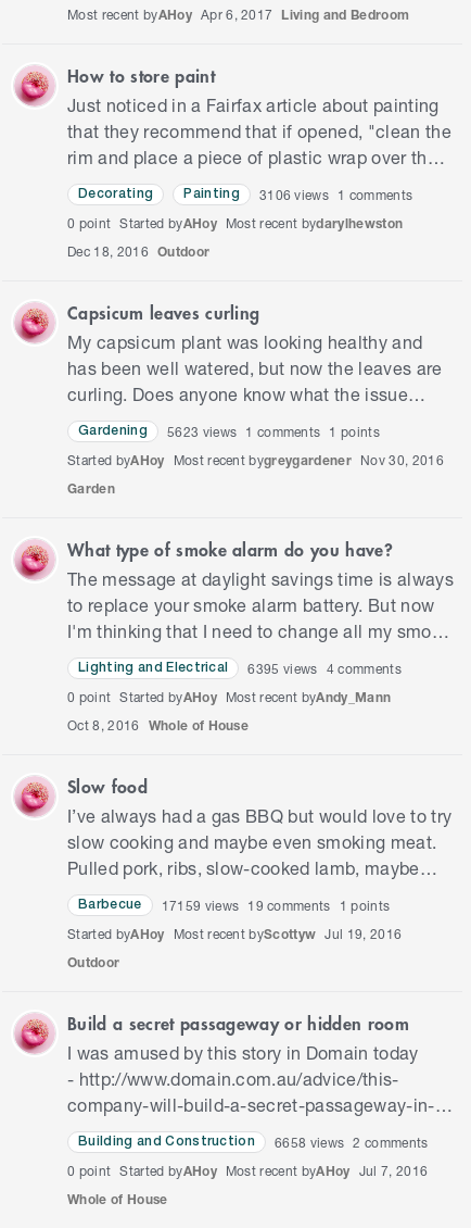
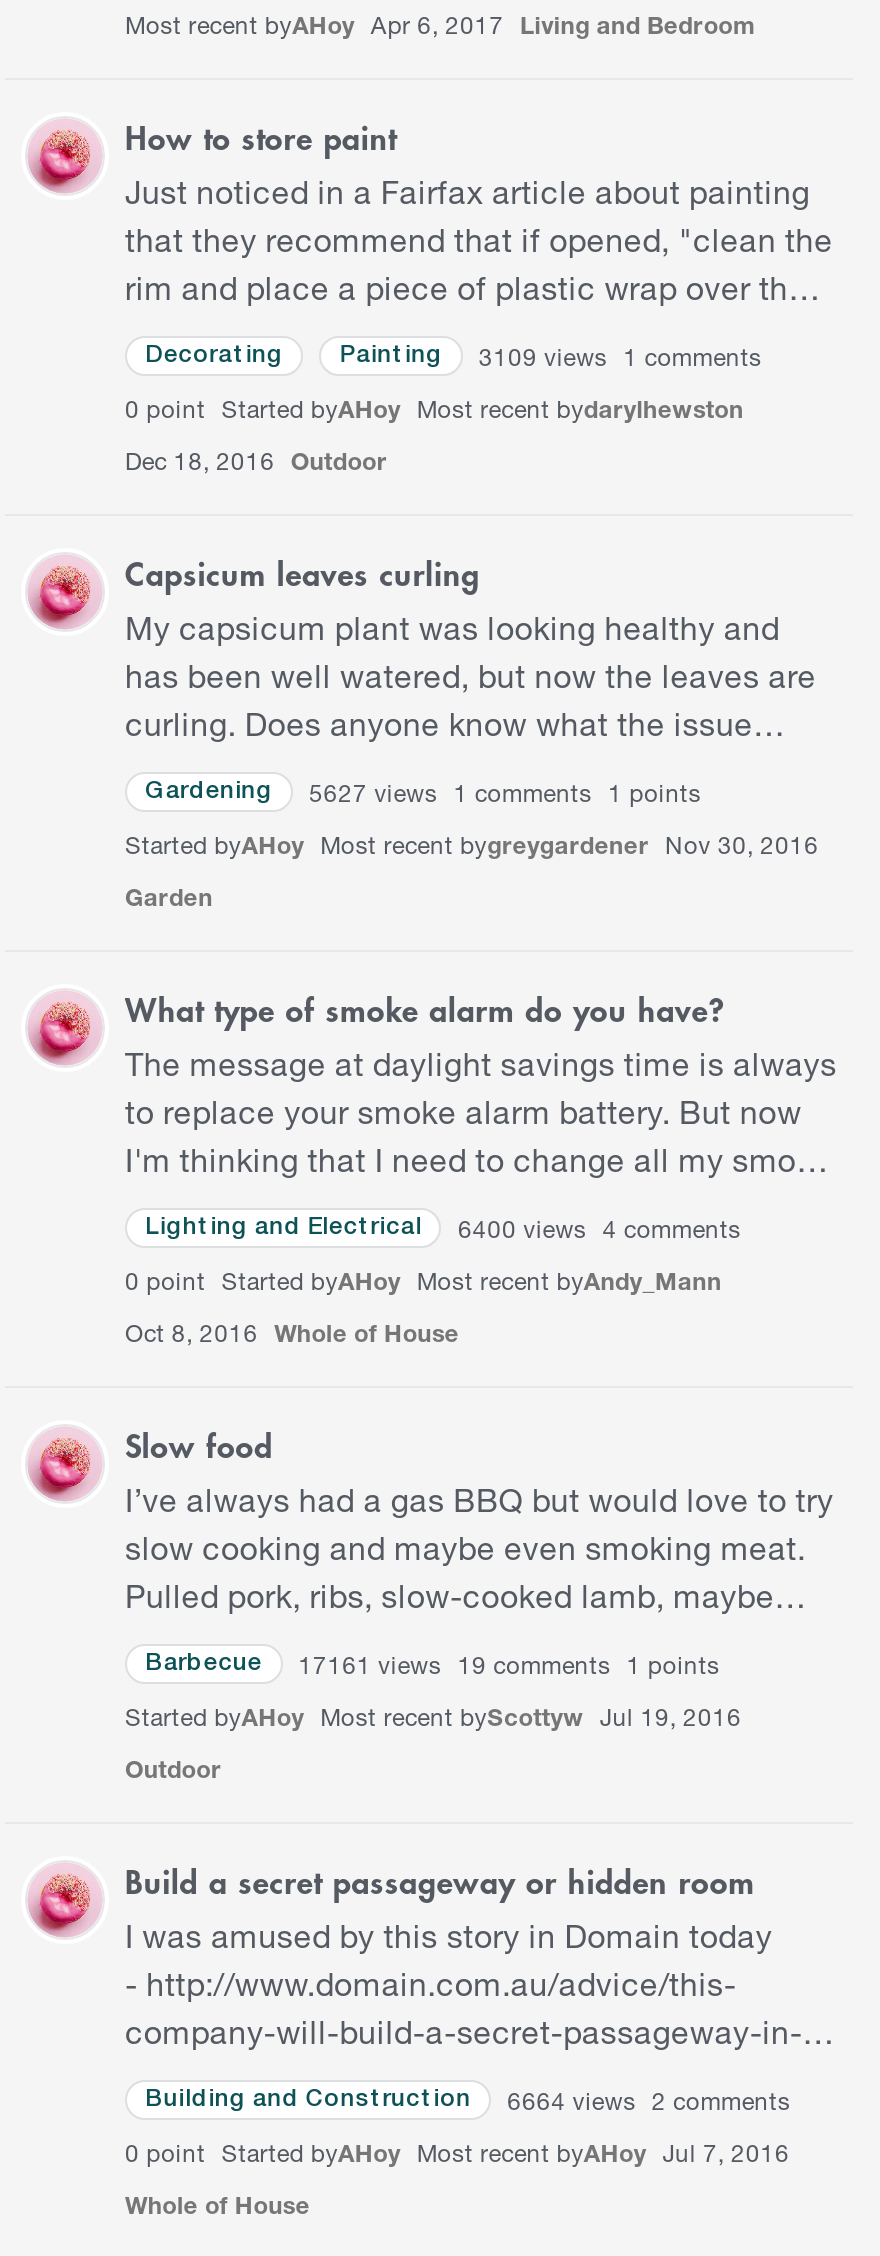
- 3106 views 1 comments
+ 3109 views 1 comments

- 5623 views 1 comments 1 points
+ 5627 views 1 comments 1 points

- 6395 views 4 comments
+ 6400 views 4 comments

- 17159 views 19 comments 1 points
+ 17161 views 19 comments 1 points

- 6658 views 2 comments
+ 6664 views 2 comments
